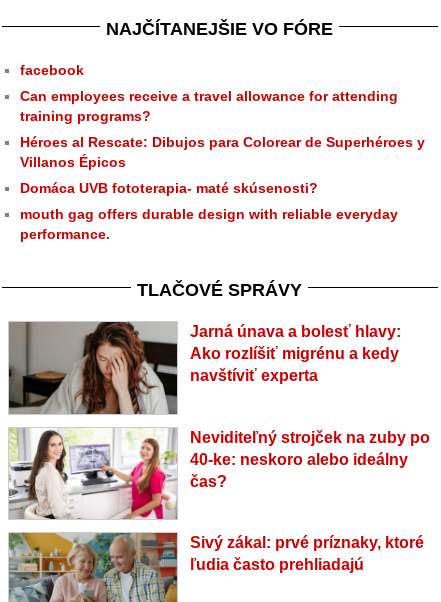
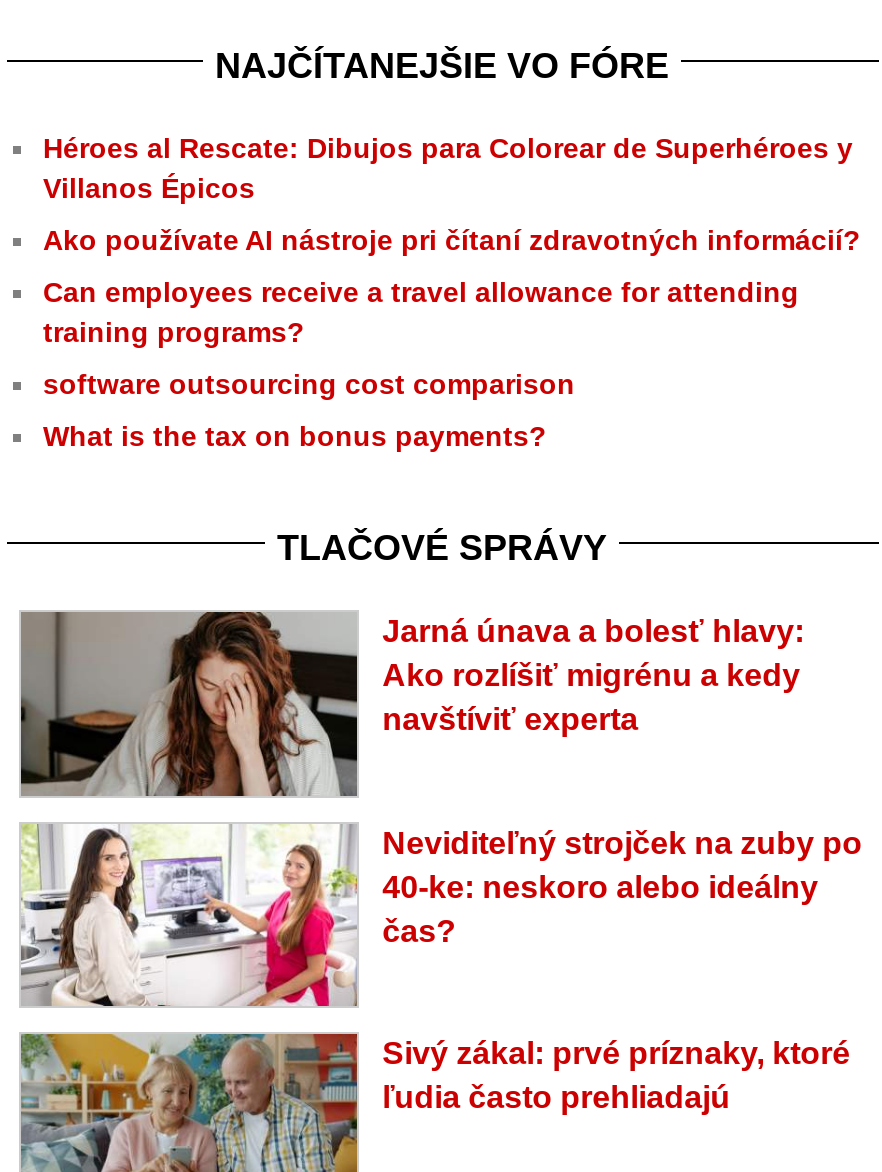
- facebook
+ Ako používate AI nástroje pri čítaní zdravotných informácií?

moved down: Can employees receive a travel allowance for attending | training programs?

moved up: Héroes al Rescate: Dibujos para Colorear de Superhéroes y | Villanos Épicos

- Domáca UVB fototerapia- maté skúsenosti?
- mouth gag offers durable design with reliable everyday
- performance.
+ software outsourcing cost comparison
+ What is the tax on bonus payments?
